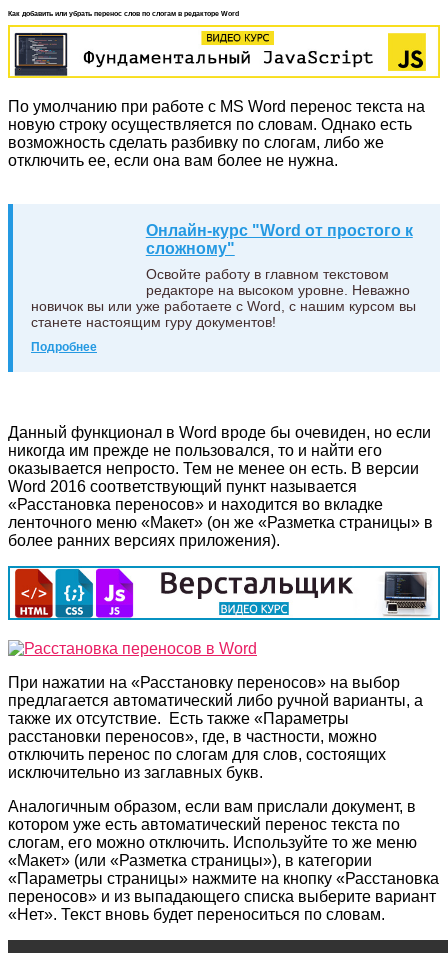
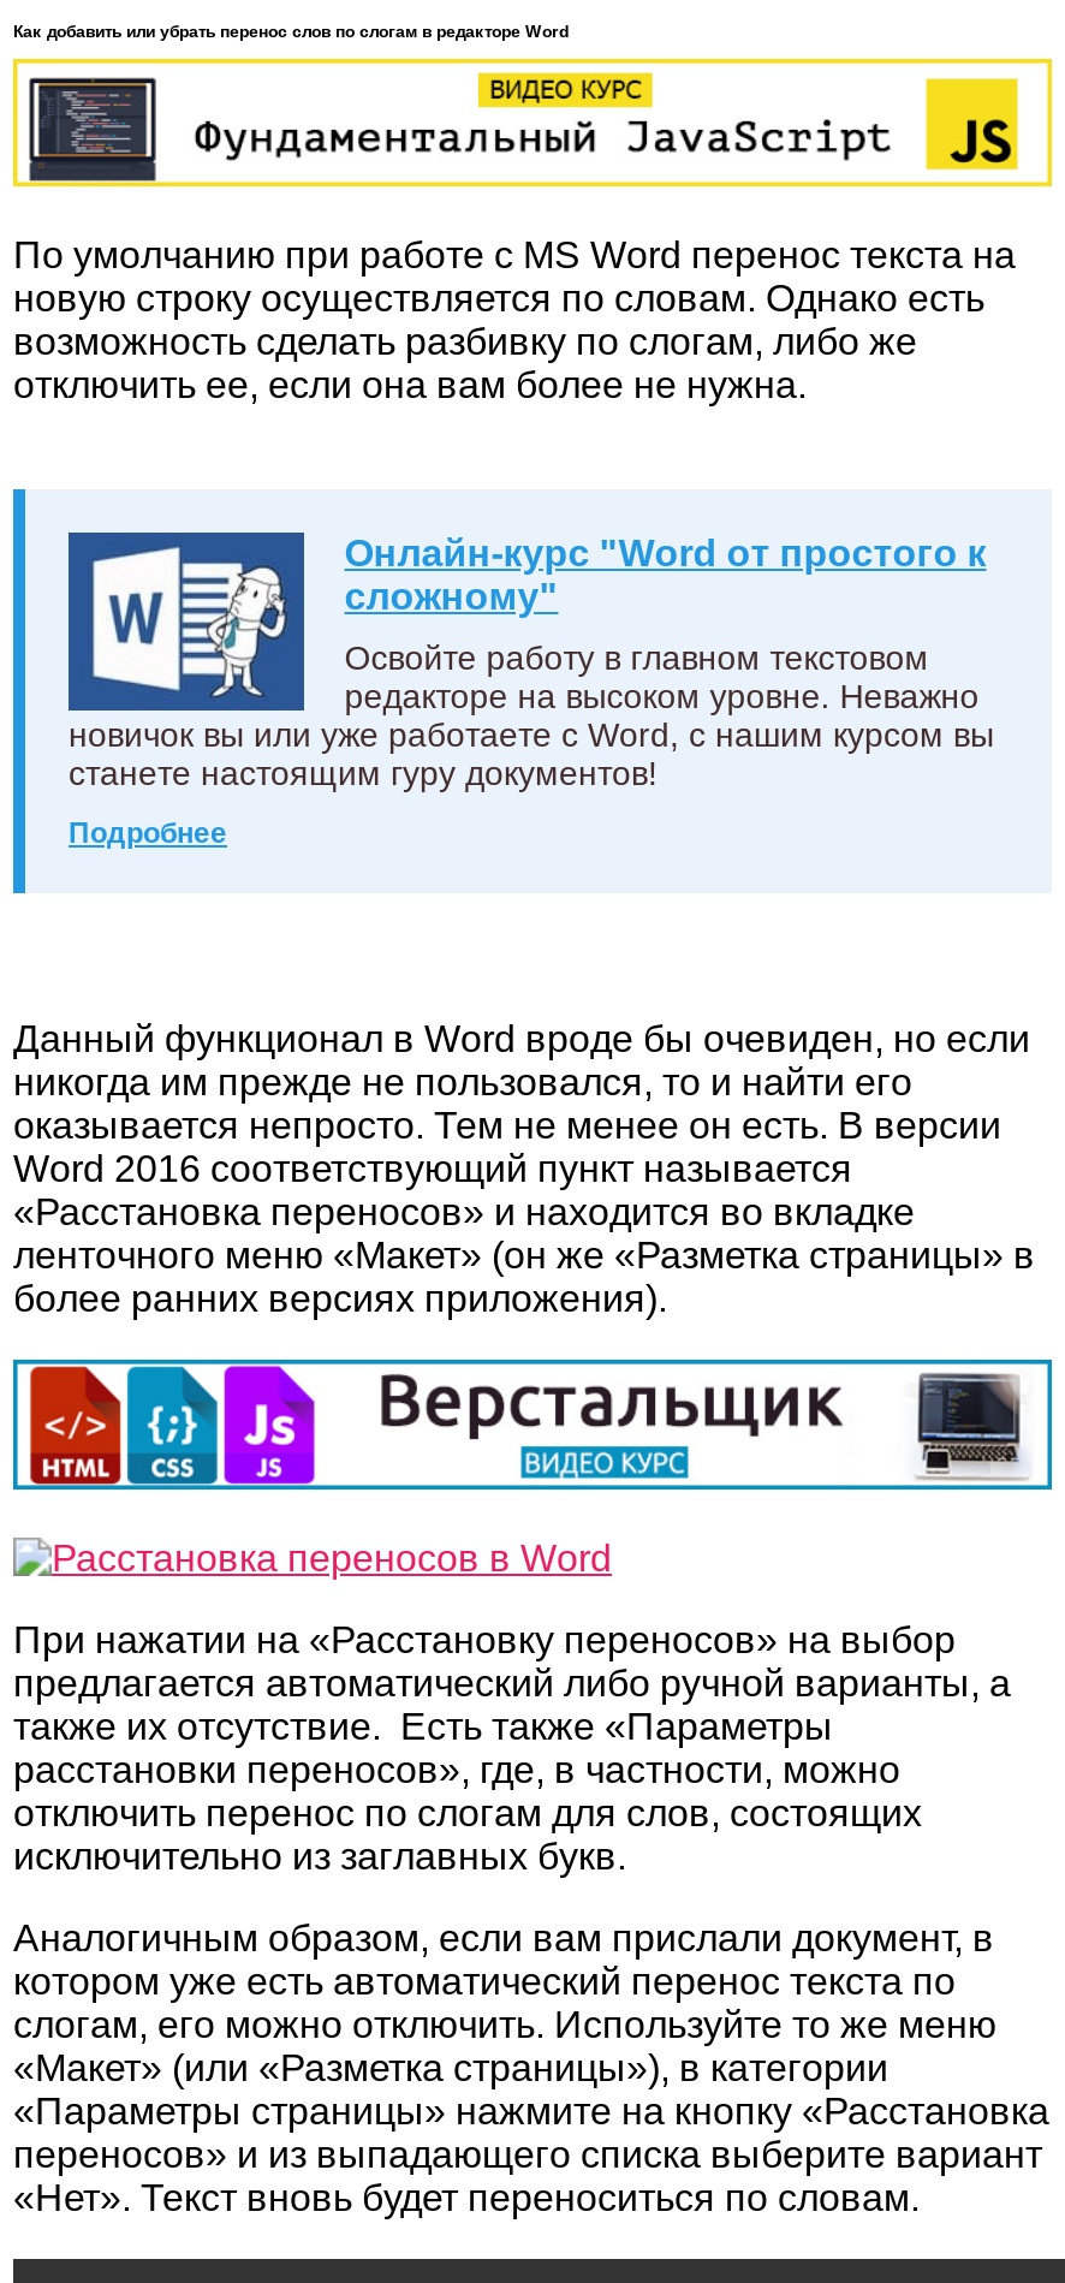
+ [image]
